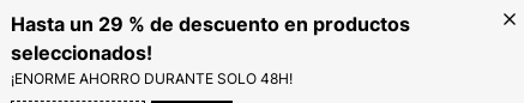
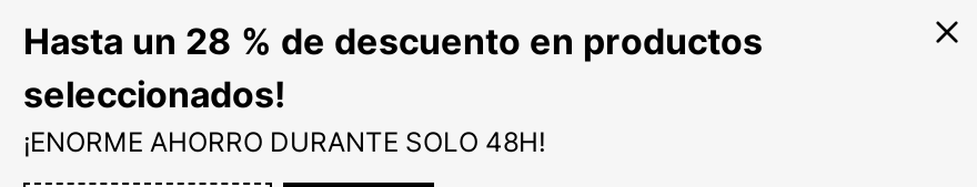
- Hasta un 29 % de descuento en productos
+ Hasta un 28 % de descuento en productos
